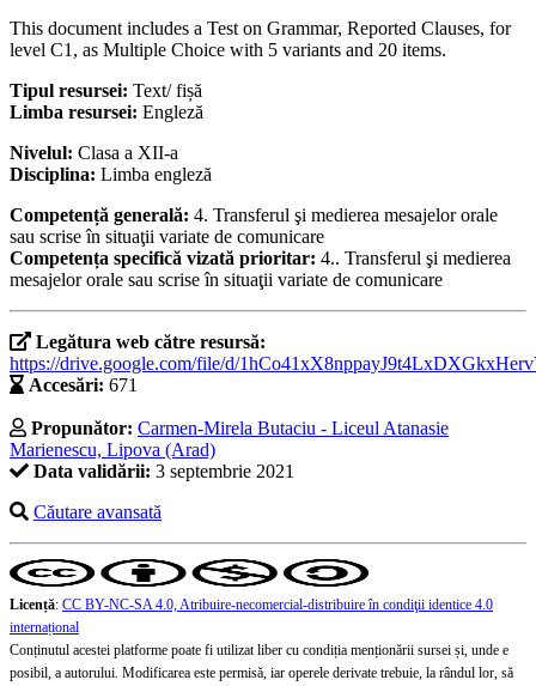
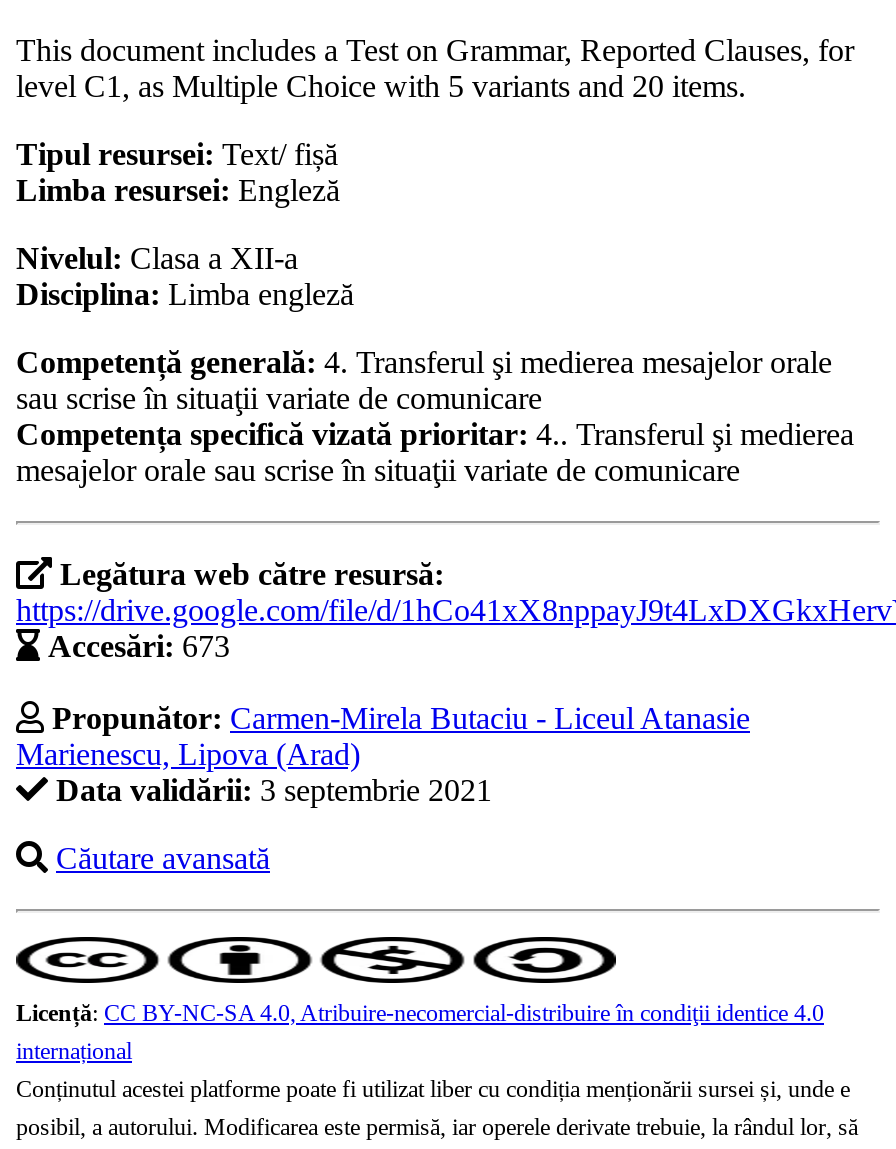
- Accesări:671
+ Accesări:673
